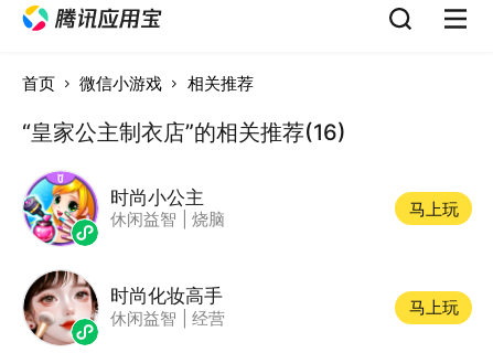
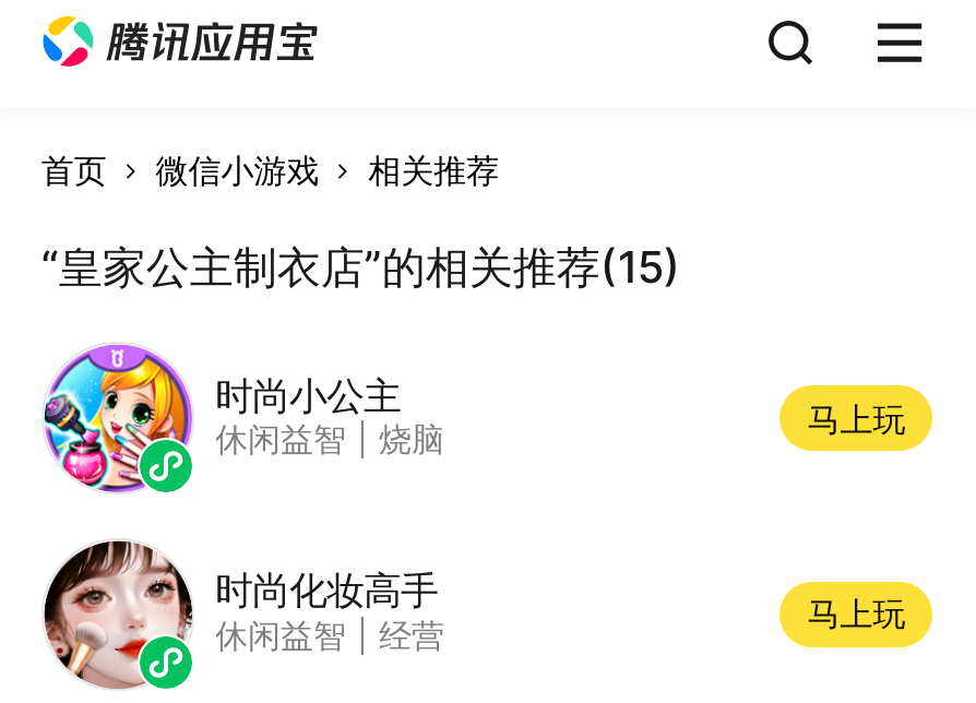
- “皇家公主制衣店”的相关推荐(16)
+ “皇家公主制衣店”的相关推荐(15)
